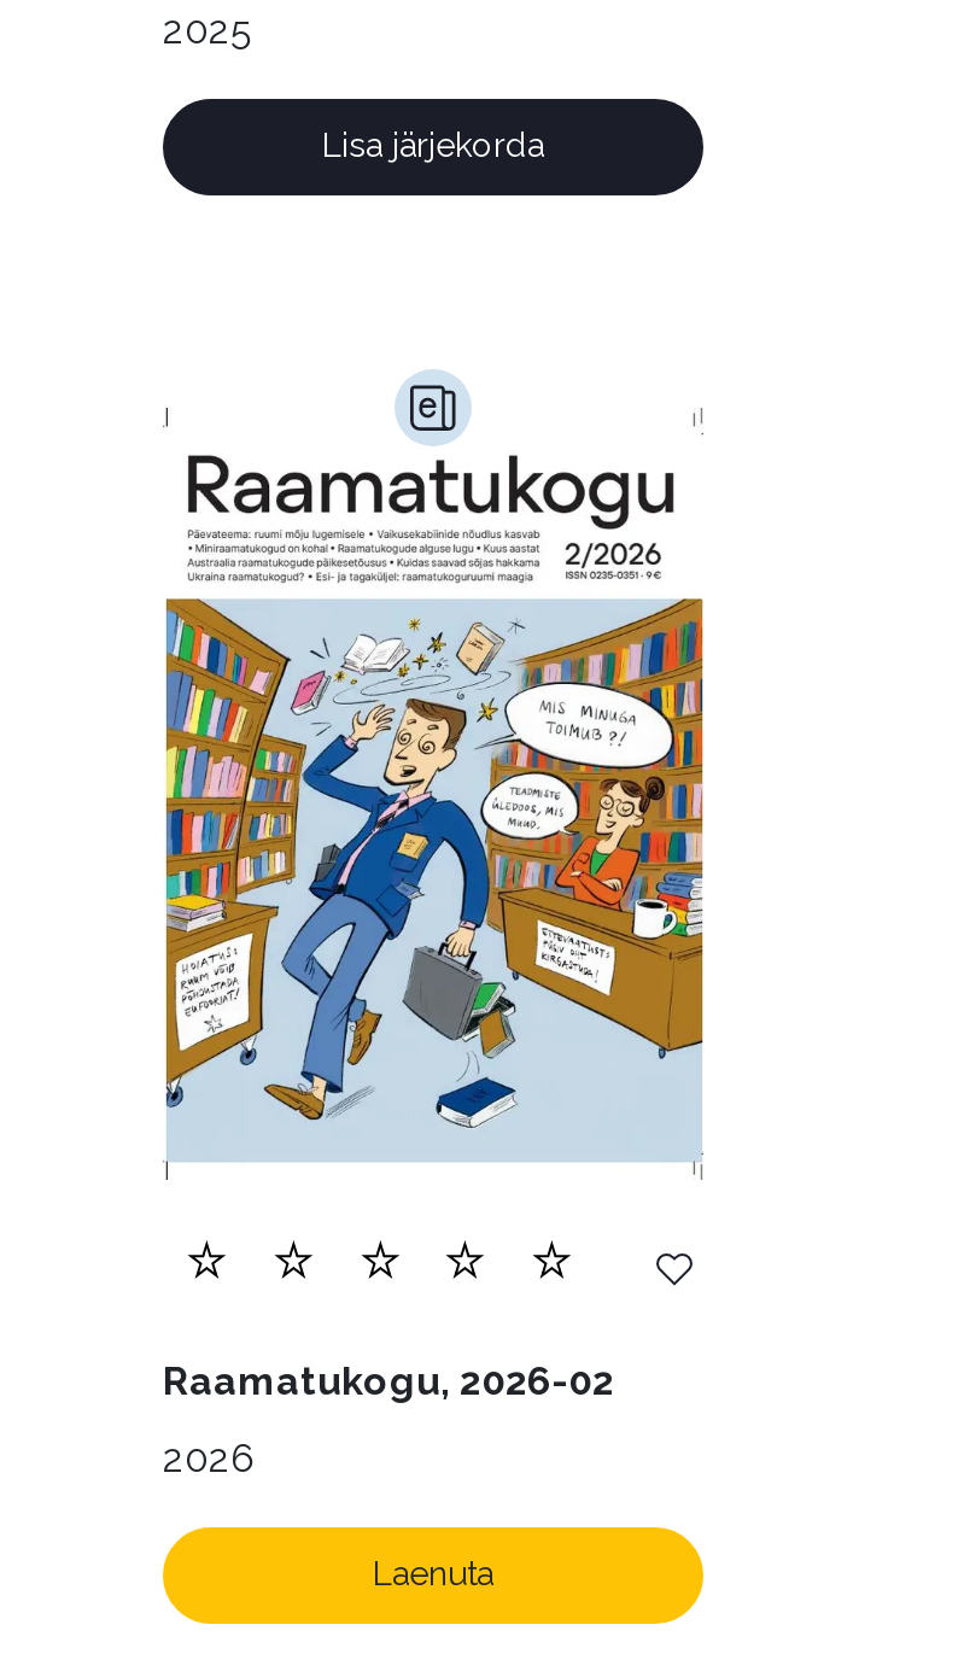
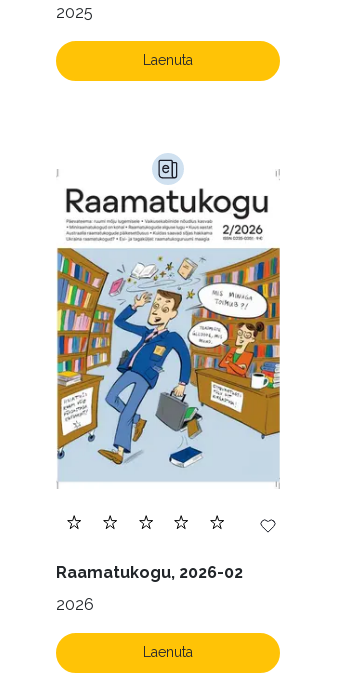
- Lisa järjekorda
+ Laenuta
